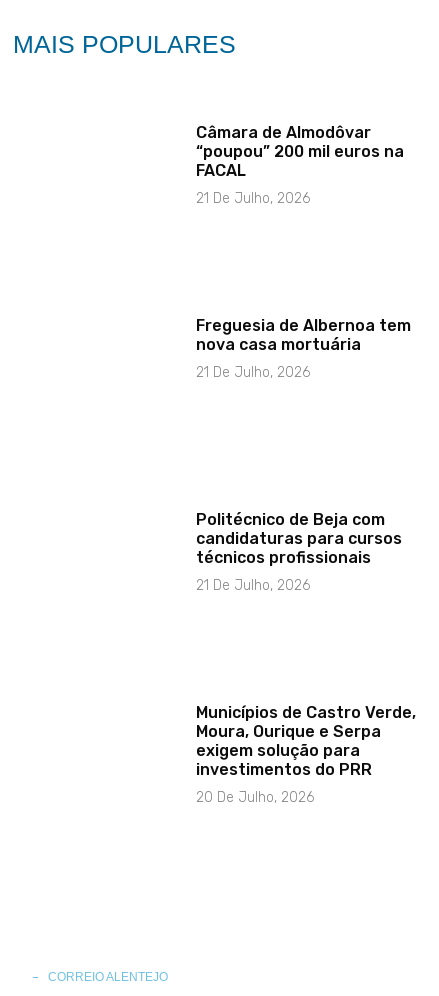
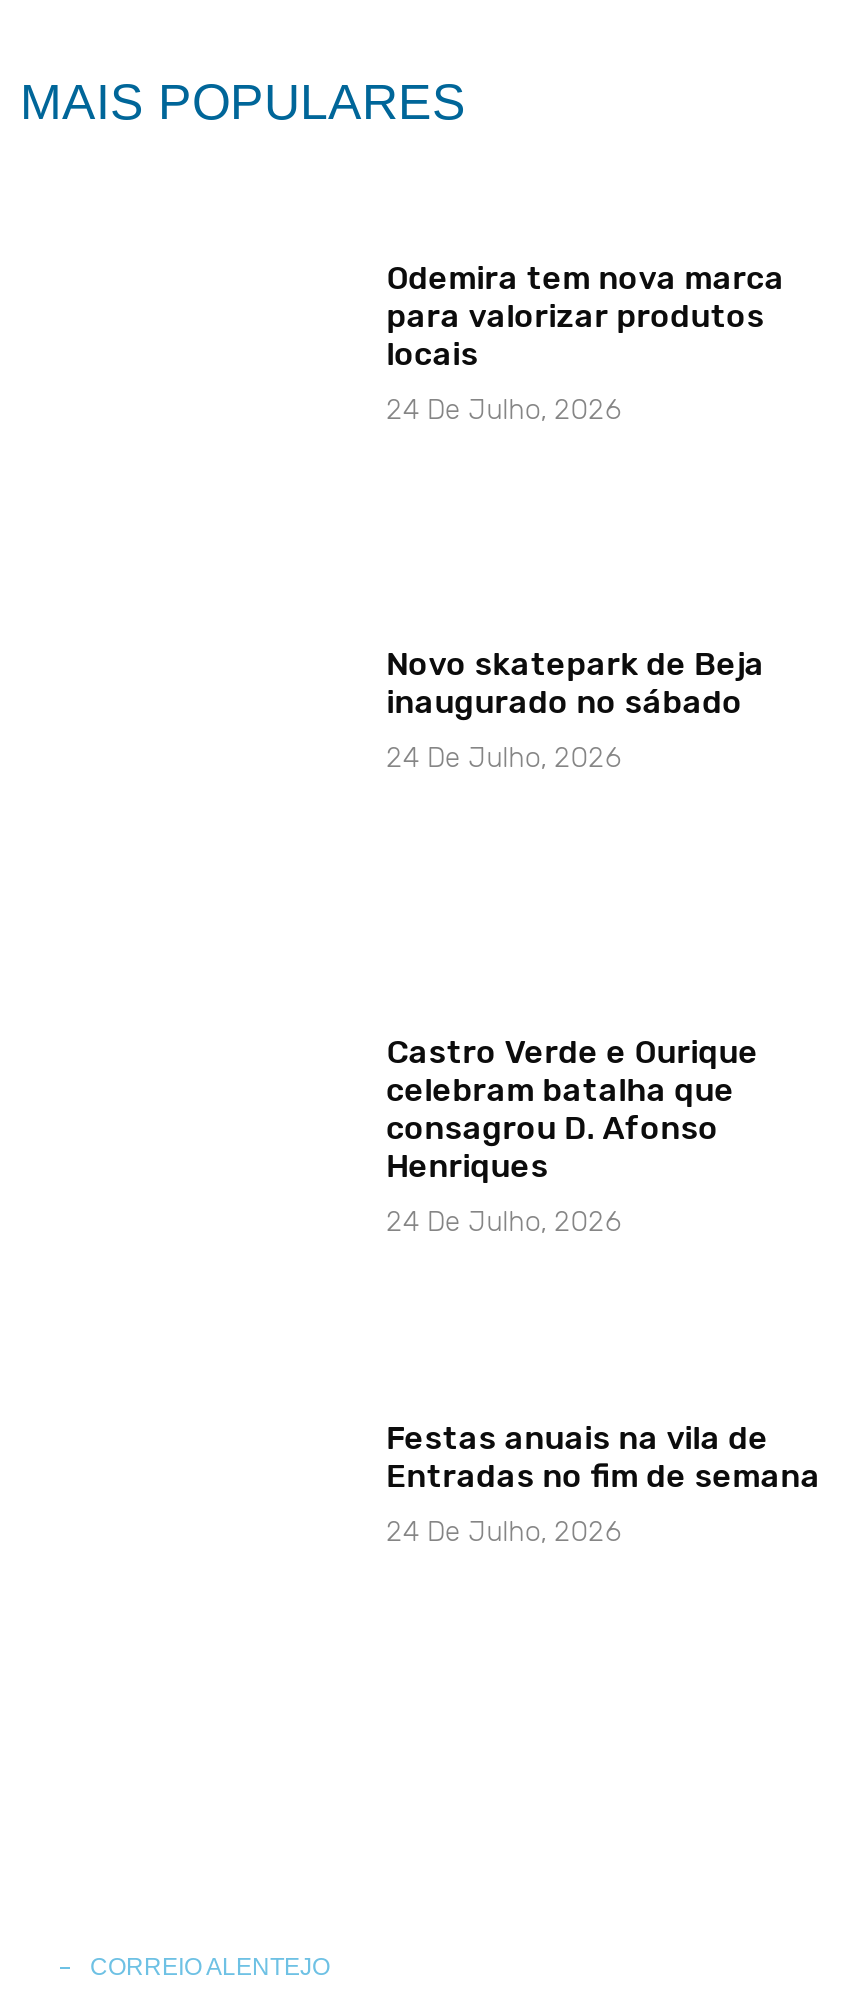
- Câmara de Almodôvar
- “poupou” 200 mil euros na
- FACAL
+ Odemira tem nova marca
+ para valorizar produtos
+ locais

- 21 De Julho, 2026
+ 24 De Julho, 2026

- Freguesia de Albernoa tem
- nova casa mortuária
+ Novo skatepark de Beja
+ inaugurado no sábado

- 21 De Julho, 2026
+ 24 De Julho, 2026

- Politécnico de Beja com
- candidaturas para cursos
- técnicos profissionais
+ Castro Verde e Ourique
+ celebram batalha que
+ consagrou D. Afonso
+ Henriques

- 21 De Julho, 2026
+ 24 De Julho, 2026

- Municípios de Castro Verde,
- Moura, Ourique e Serpa
- exigem solução para
- investimentos do PRR
+ Festas anuais na vila de
+ Entradas no fim de semana

- 20 De Julho, 2026
+ 24 De Julho, 2026
